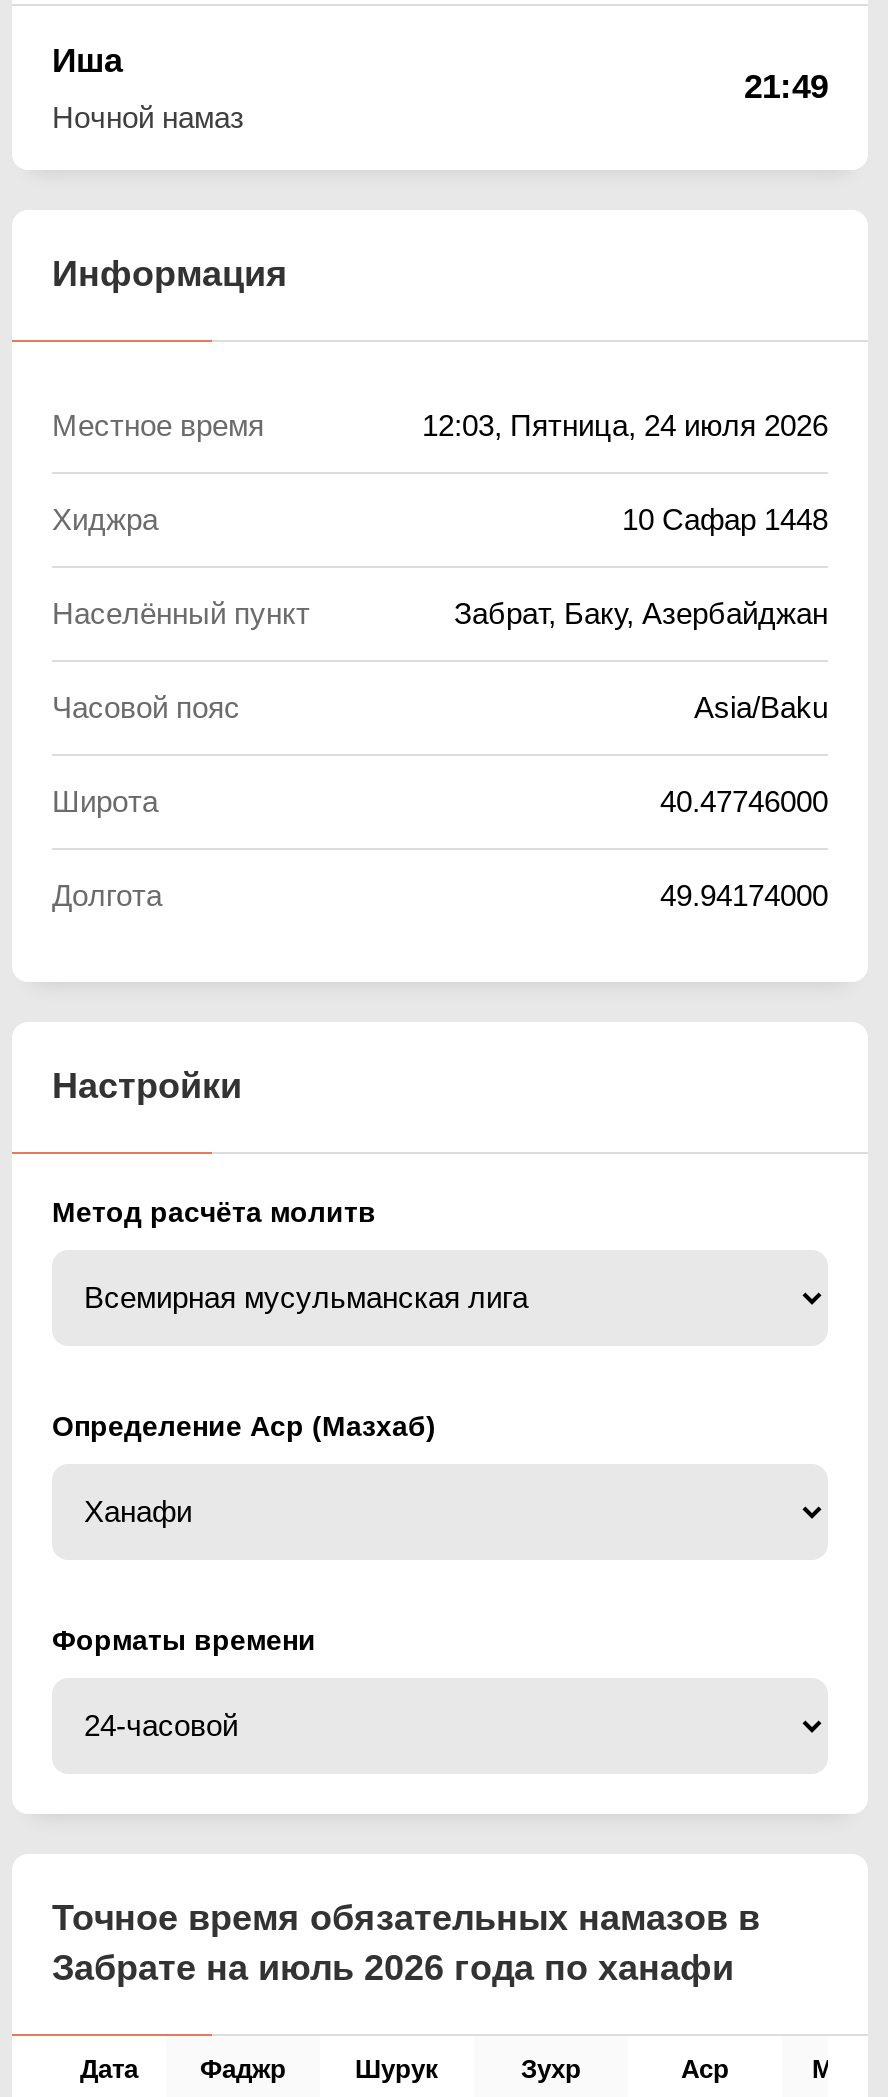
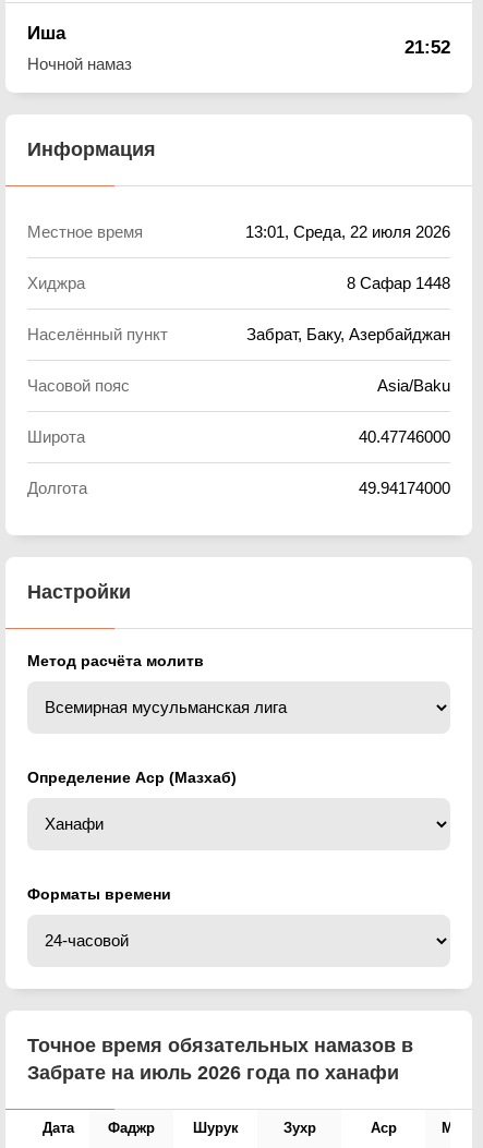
- 21:49
+ 21:52

- 12:03, Пятница, 24 июля 2026
+ 13:01, Среда, 22 июля 2026

- 10 Сафар 1448
+ 8 Сафар 1448
